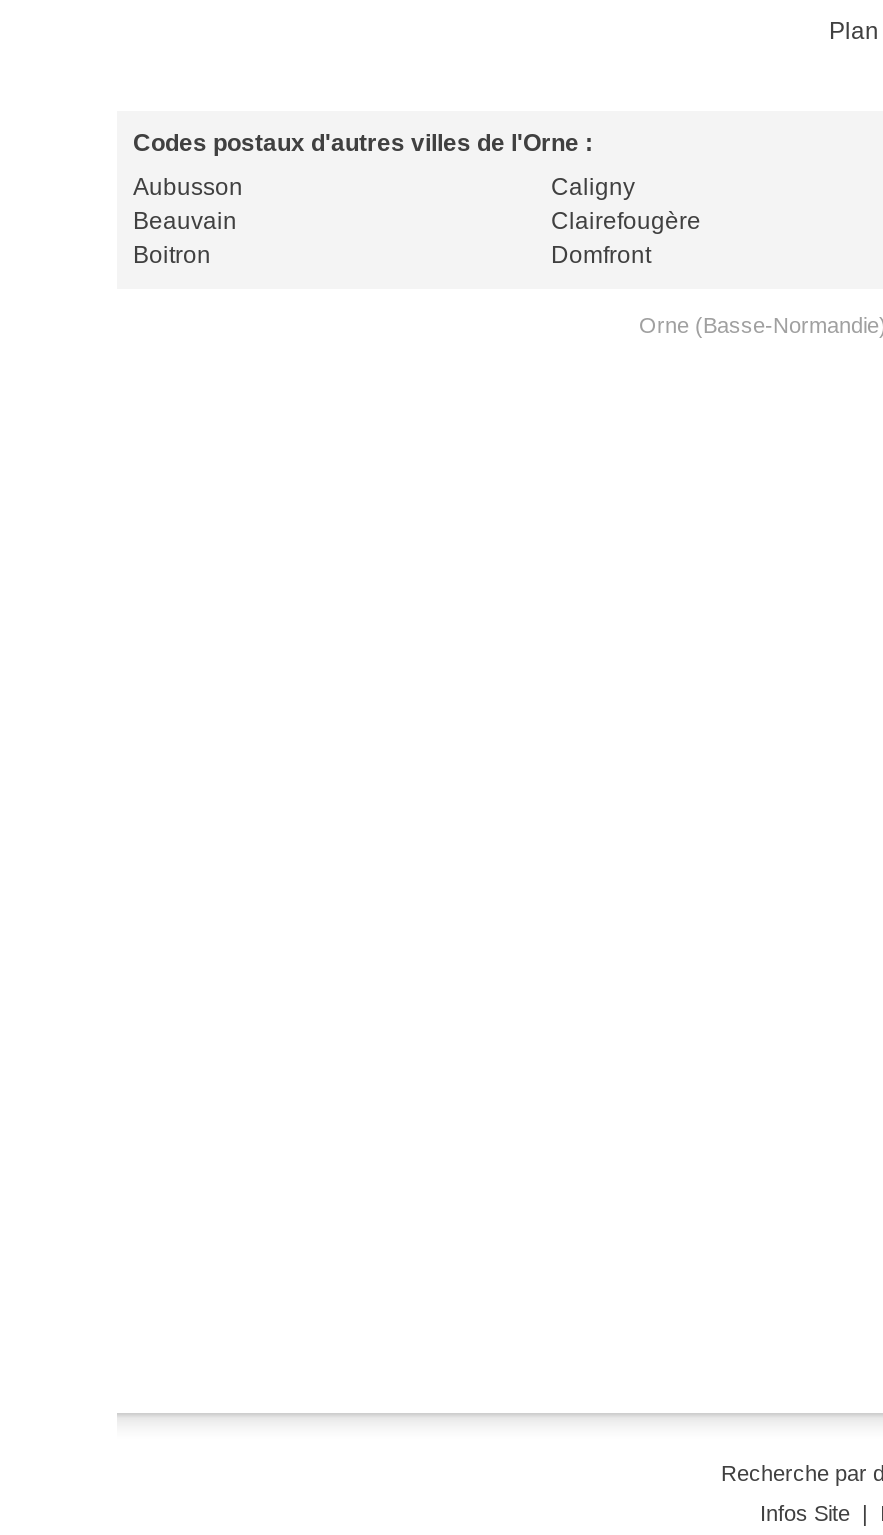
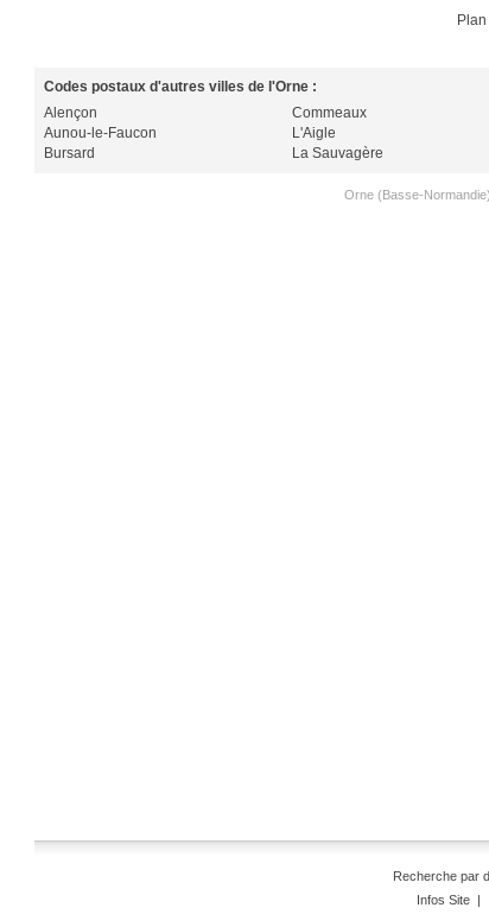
- Aubusson
- Beauvain
- Boitron
+ Alençon
+ Aunou-le-Faucon
+ Bursard

- Caligny
- Clairefougère
- Domfront
+ Commeaux
+ L'Aigle
+ La Sauvagère
